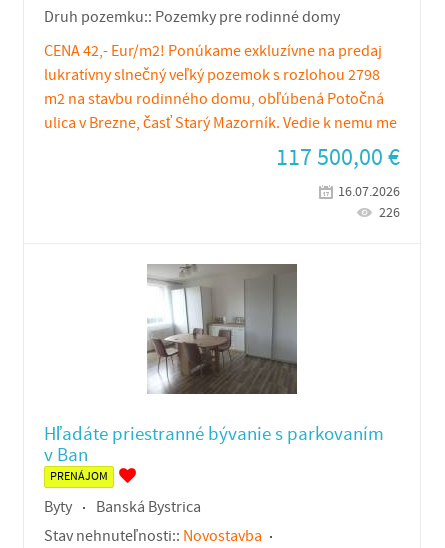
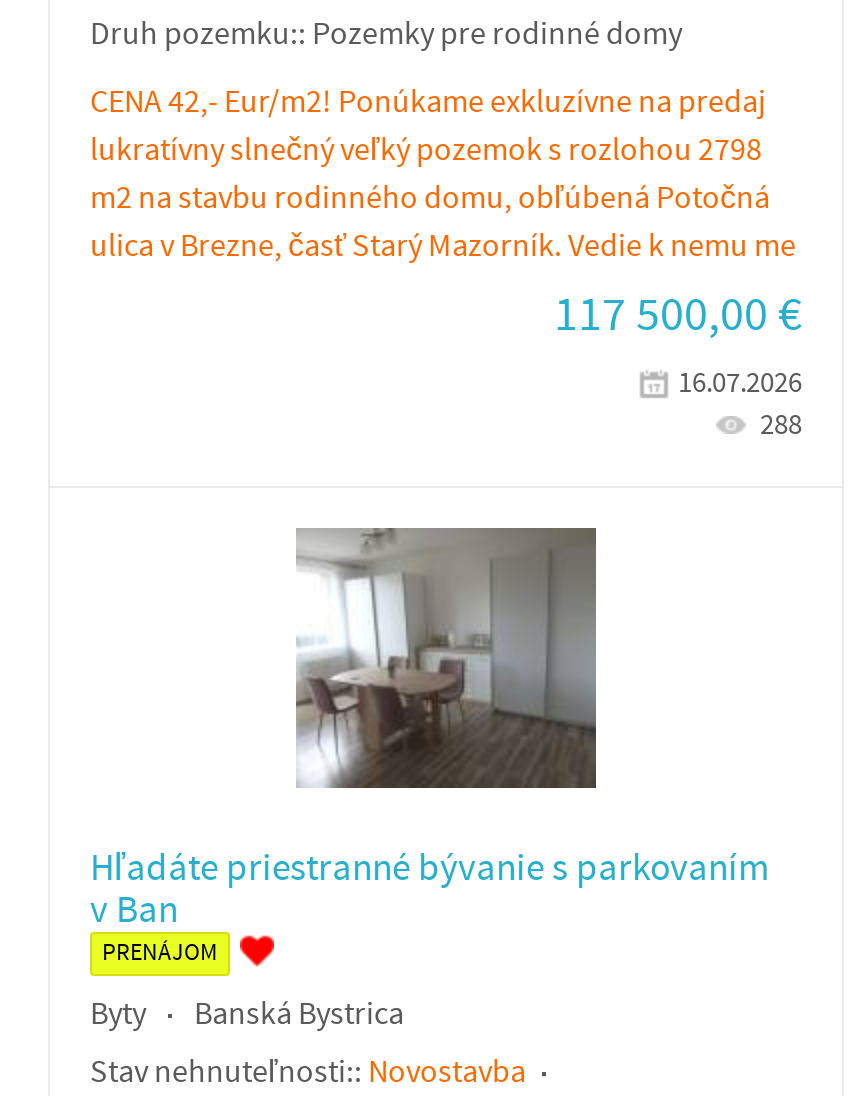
- 226
+ 288
